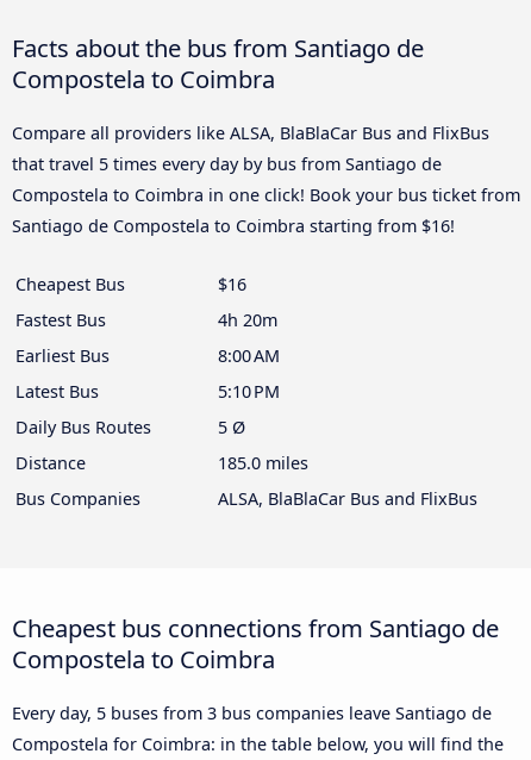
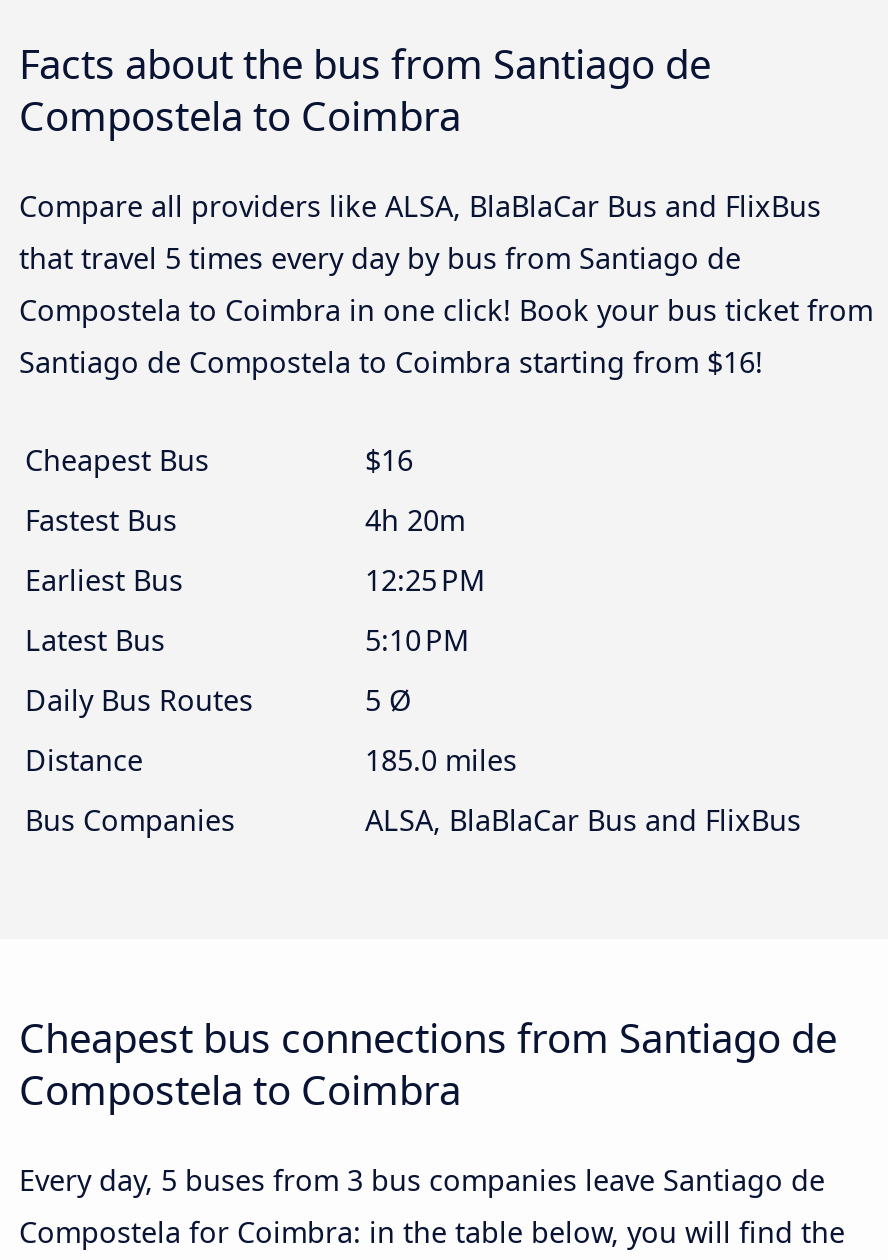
- 8:00 AM
+ 12:25 PM
